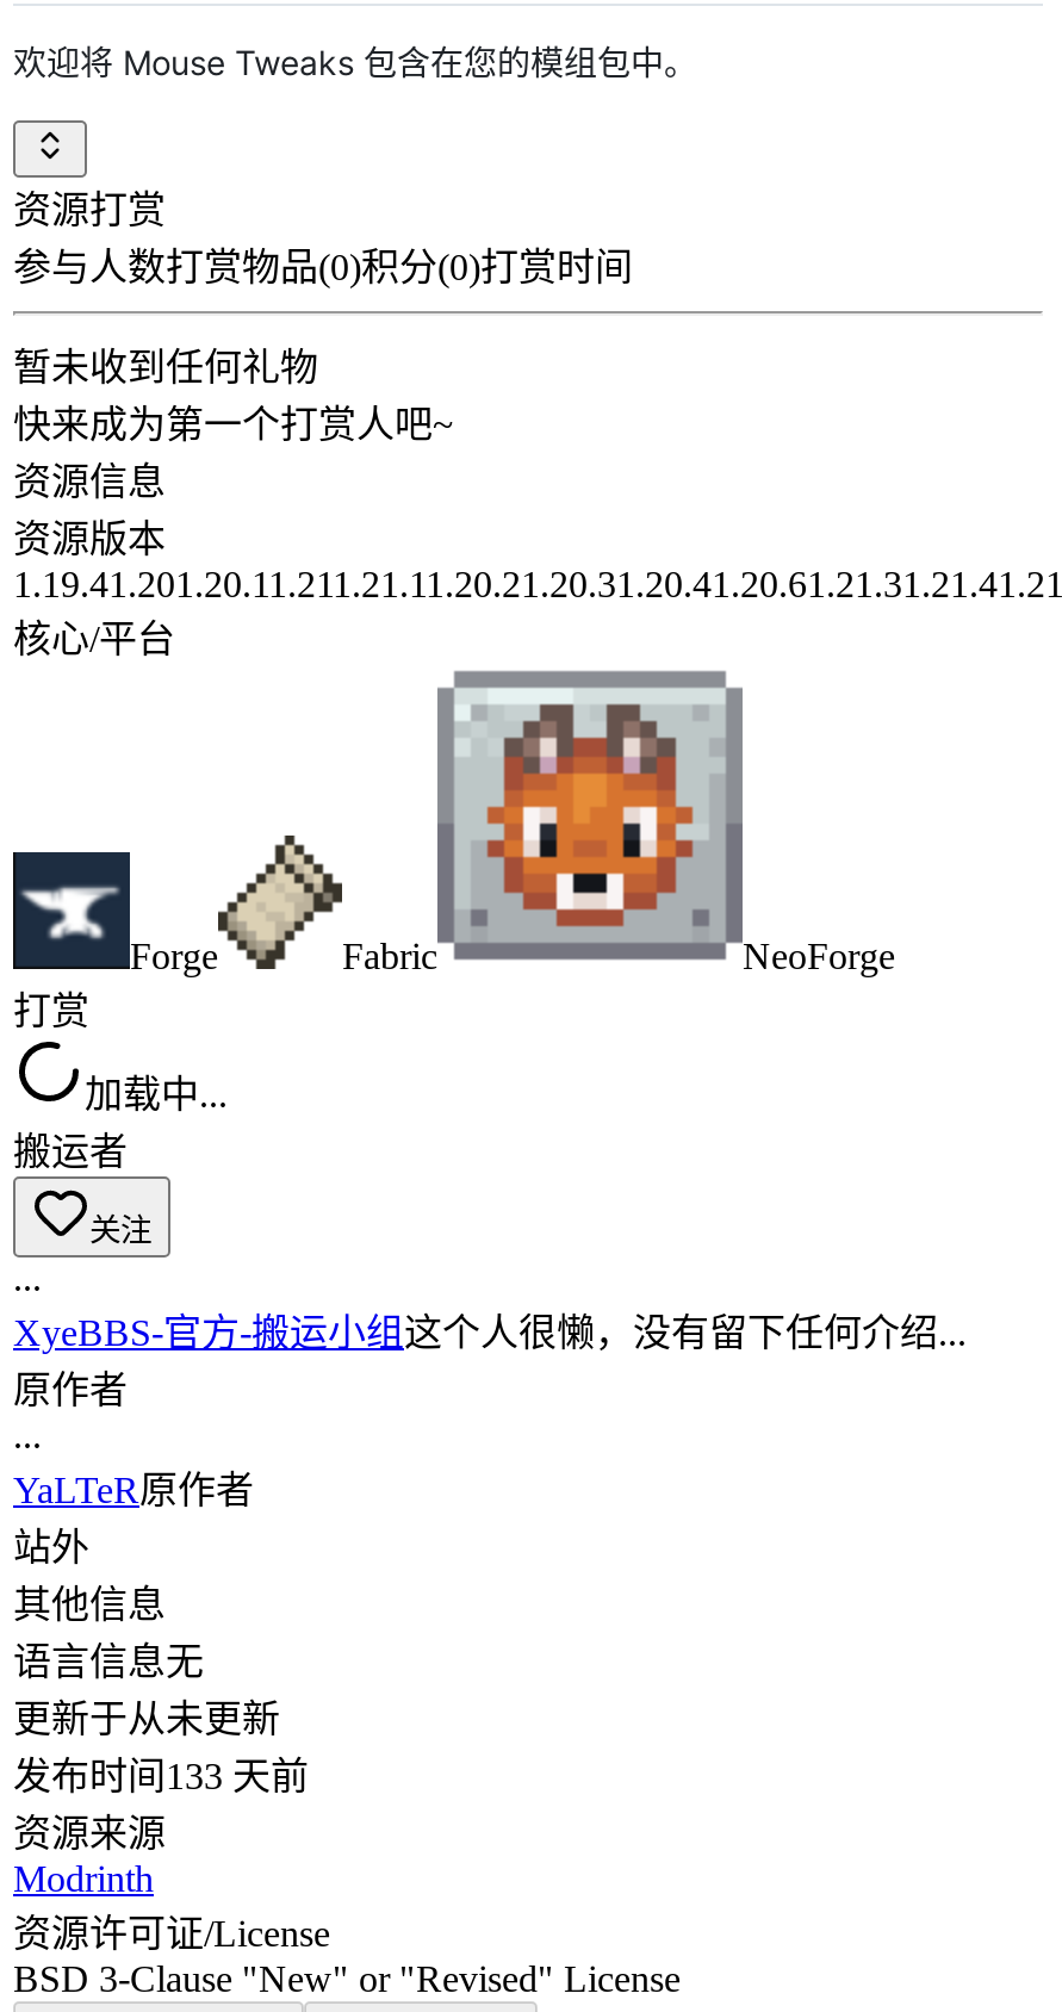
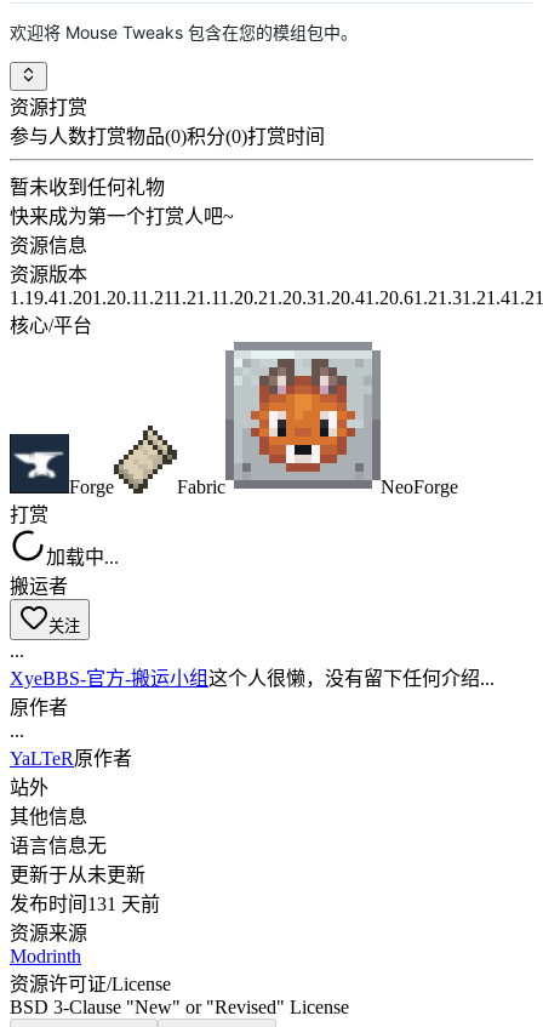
- 发布时间133 天前
+ 发布时间131 天前
